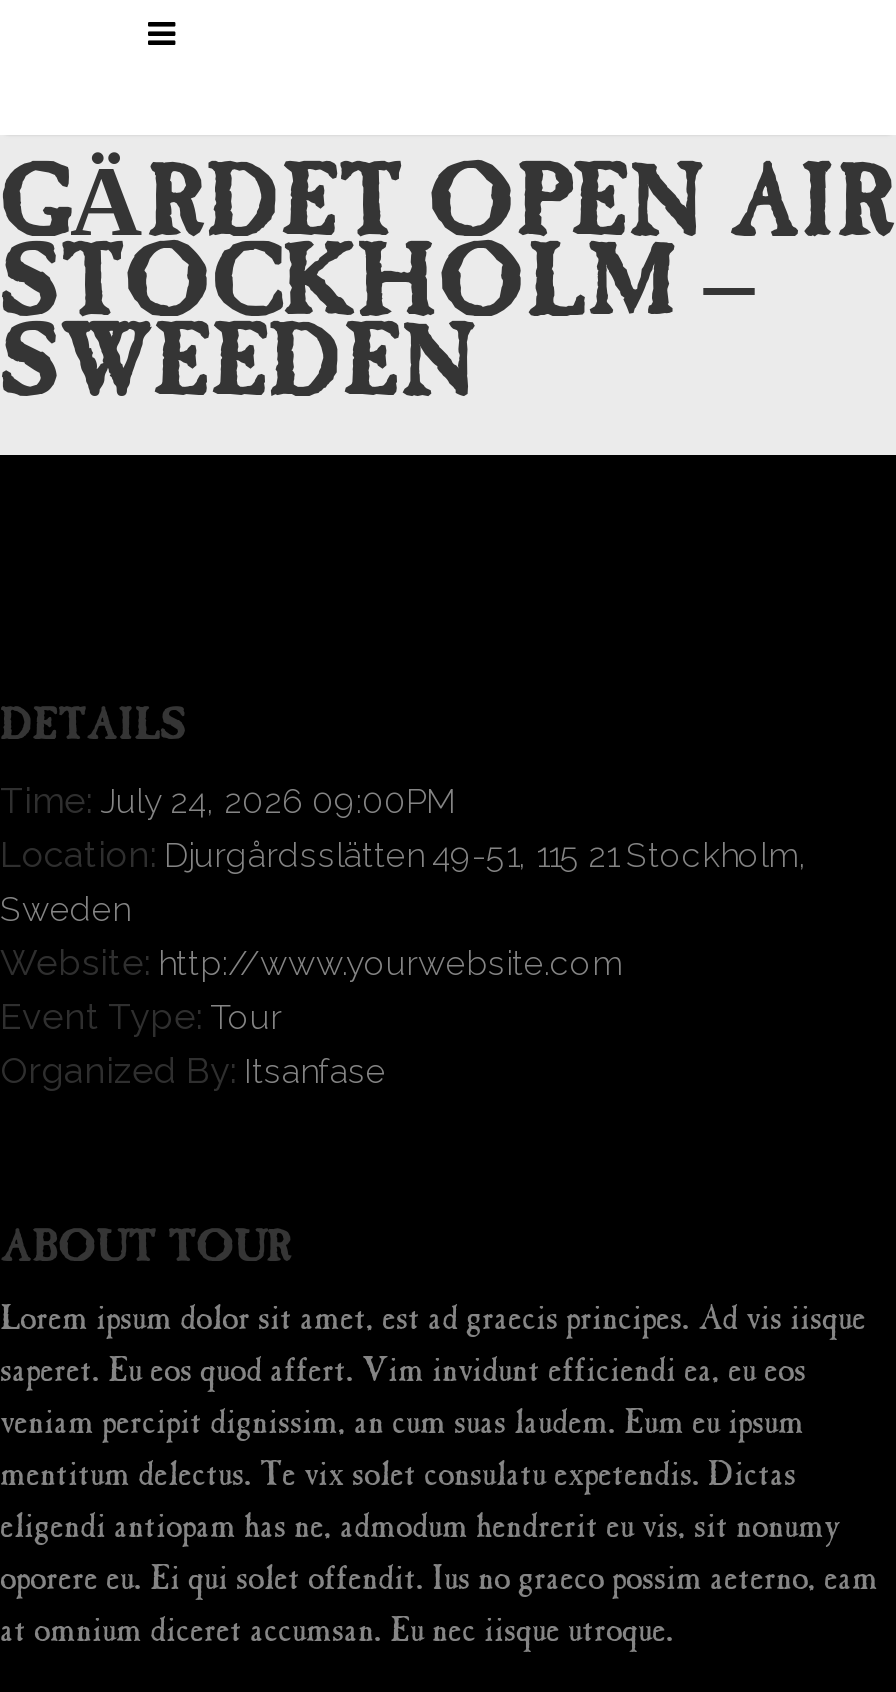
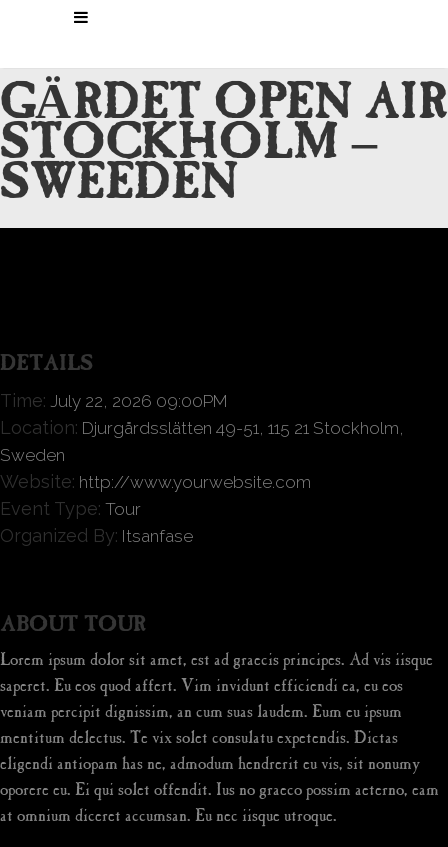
- Time: July 24, 2026 09:00PM
+ Time: July 22, 2026 09:00PM
